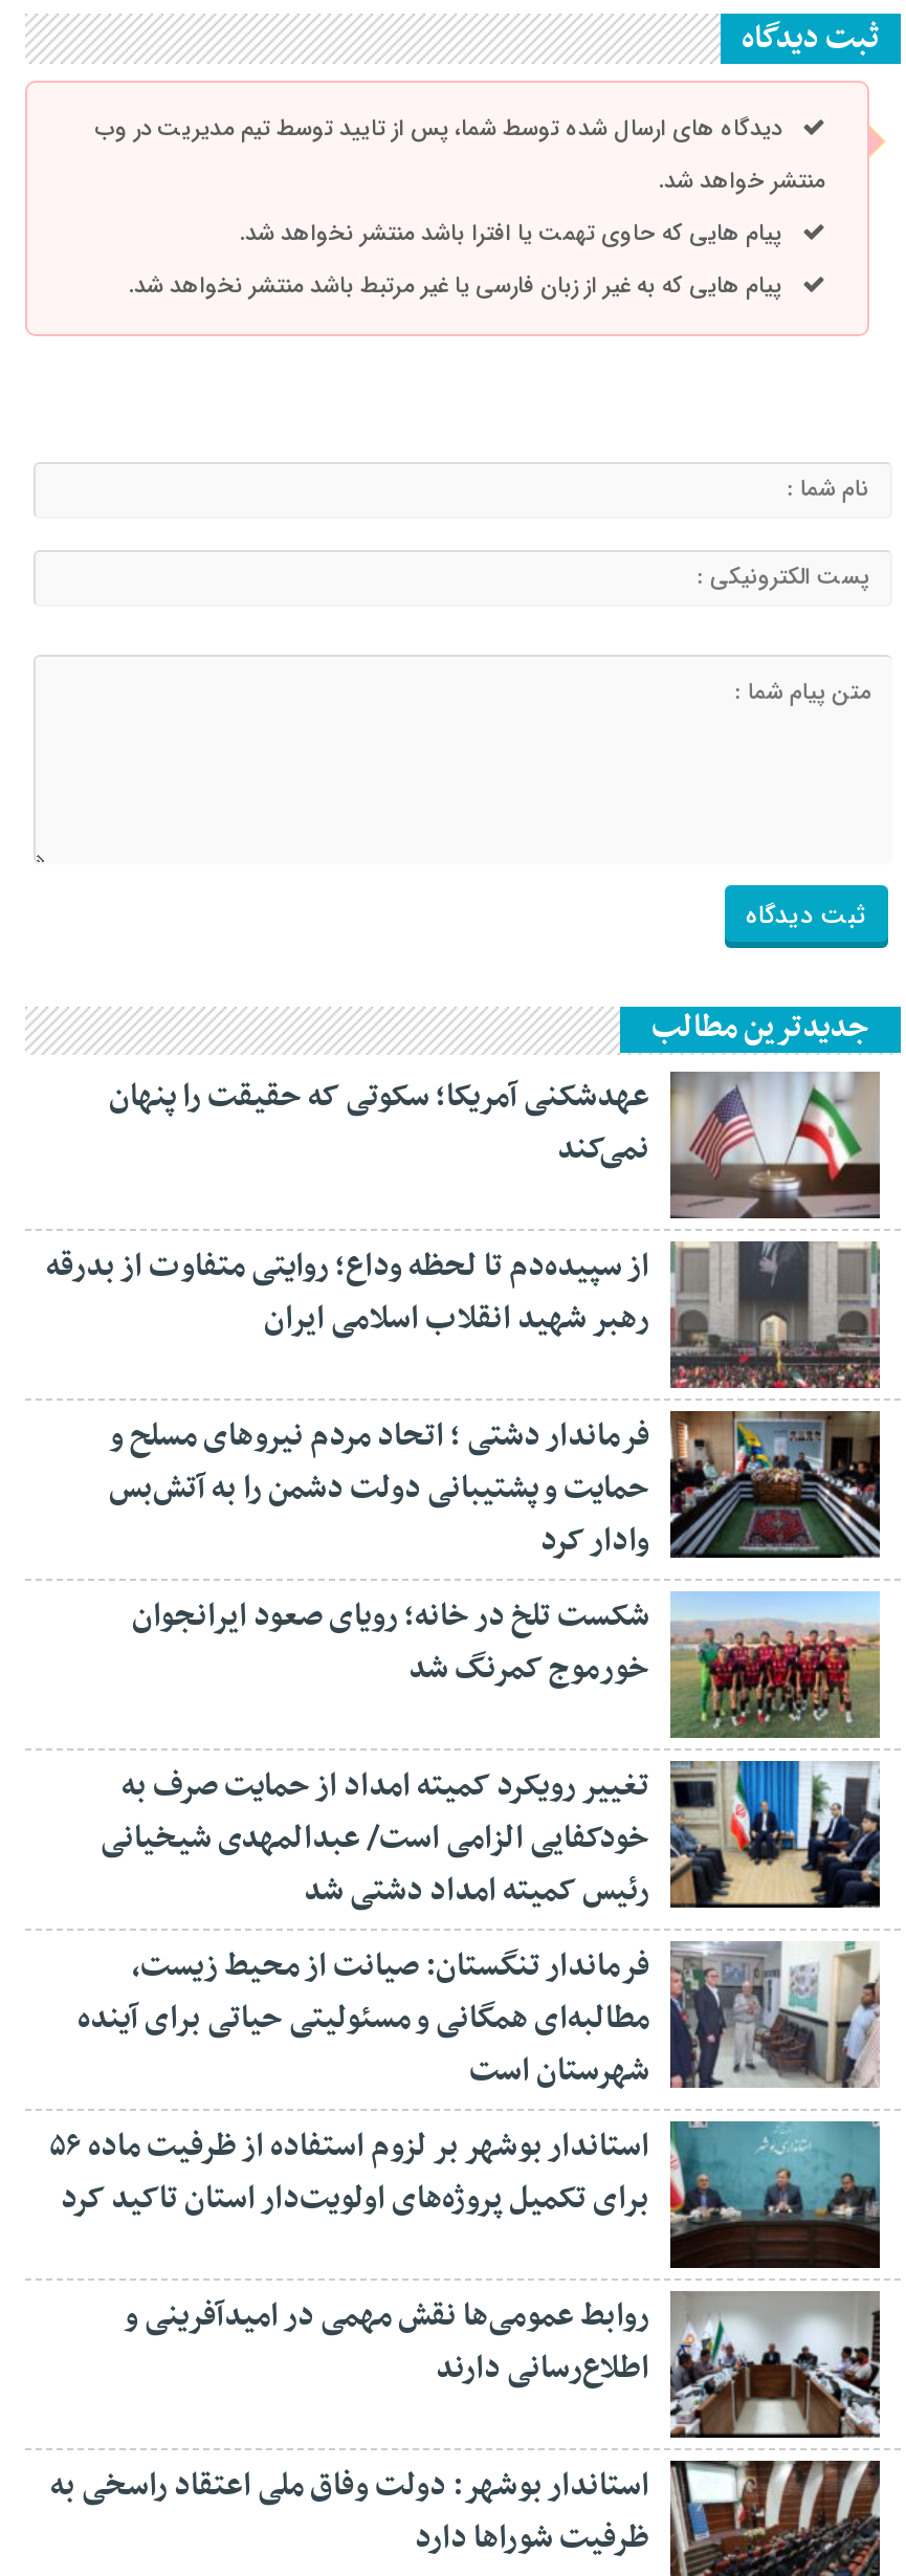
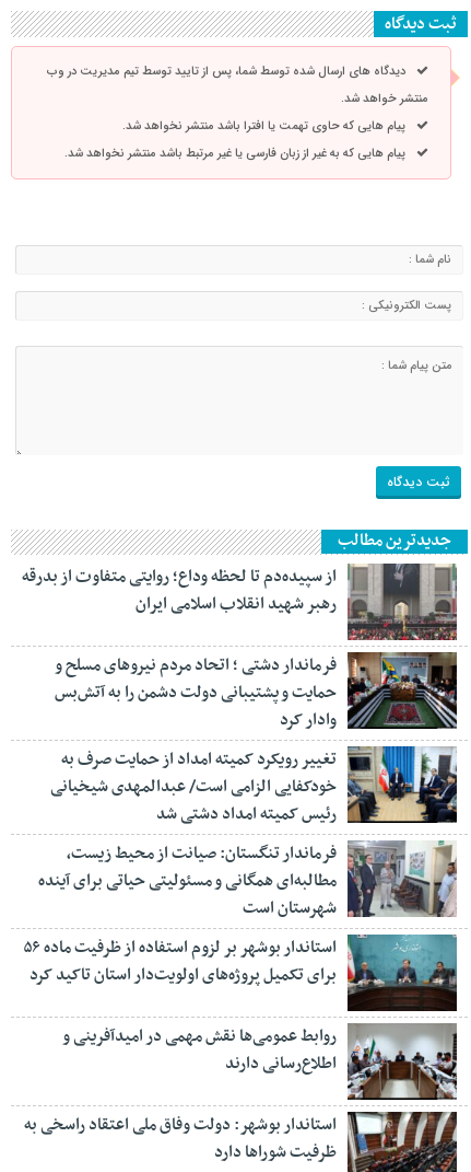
- [image]
- عهدشکنی آمریکا؛ سکوتی که حقیقت را پنهان
- نمی‌کند

- [image]
- شکست تلخ در خانه؛ رویای صعود ایرانجوان
- خورموج کمرنگ شد
